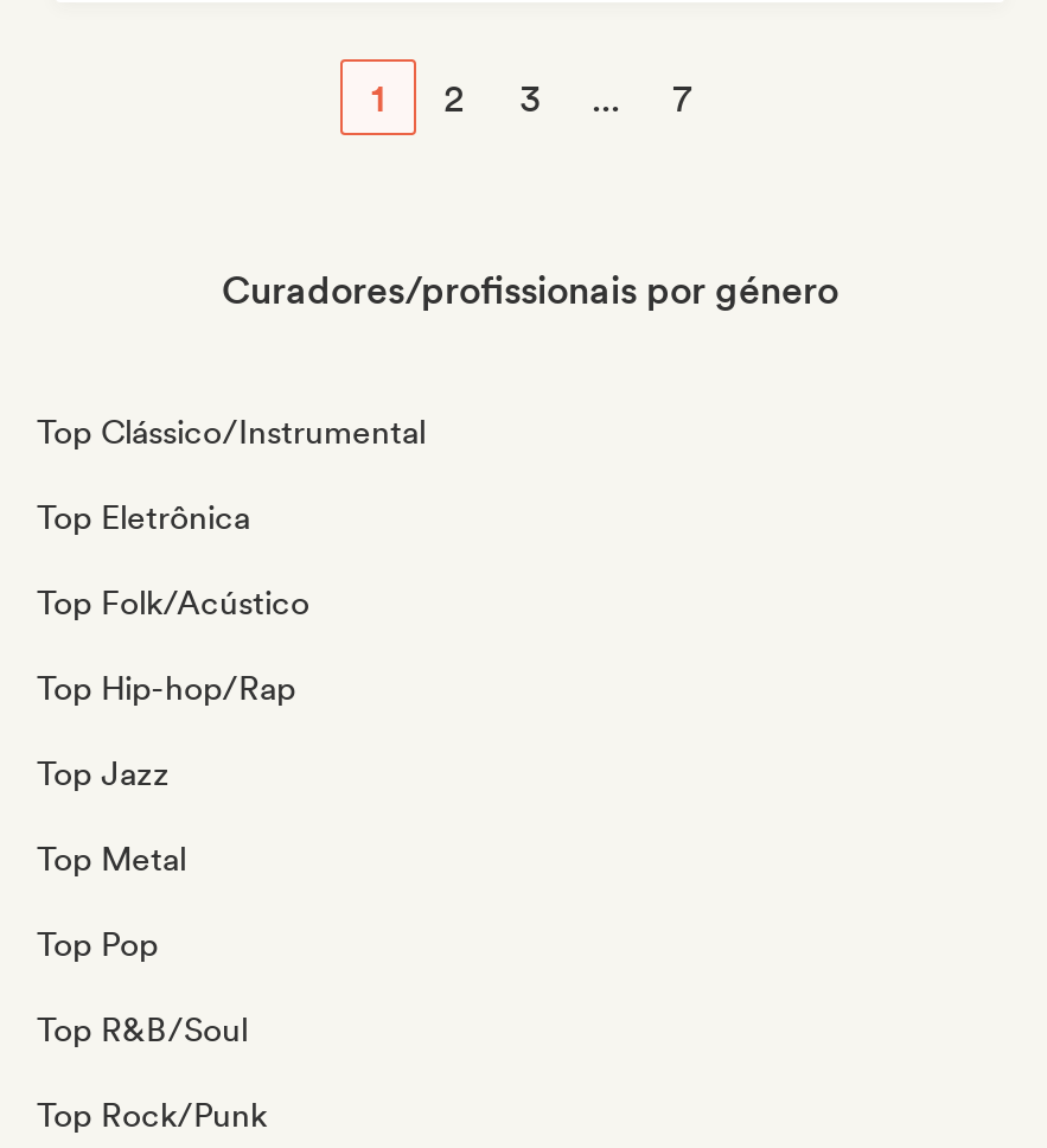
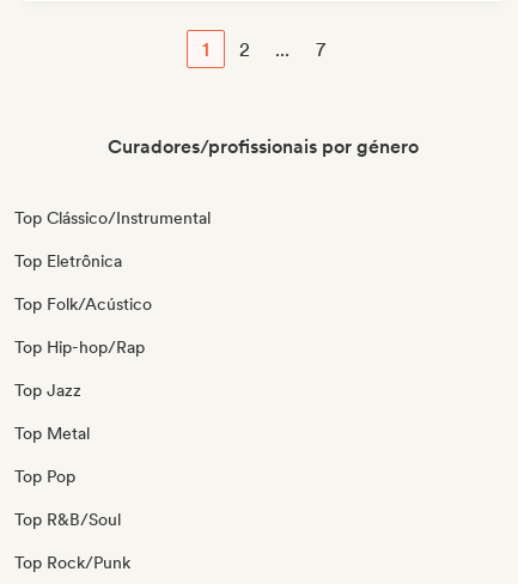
- 3
